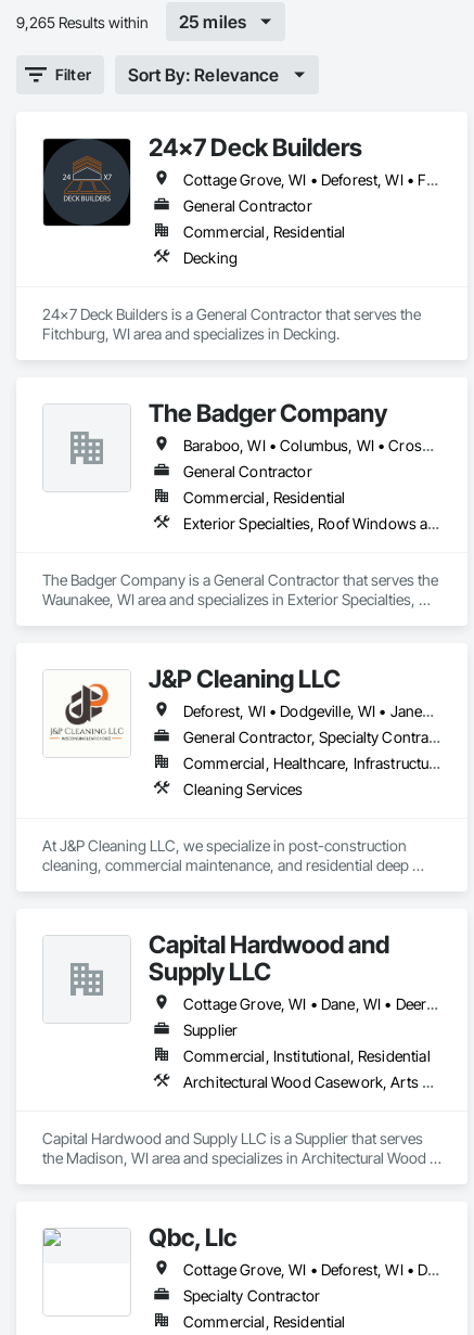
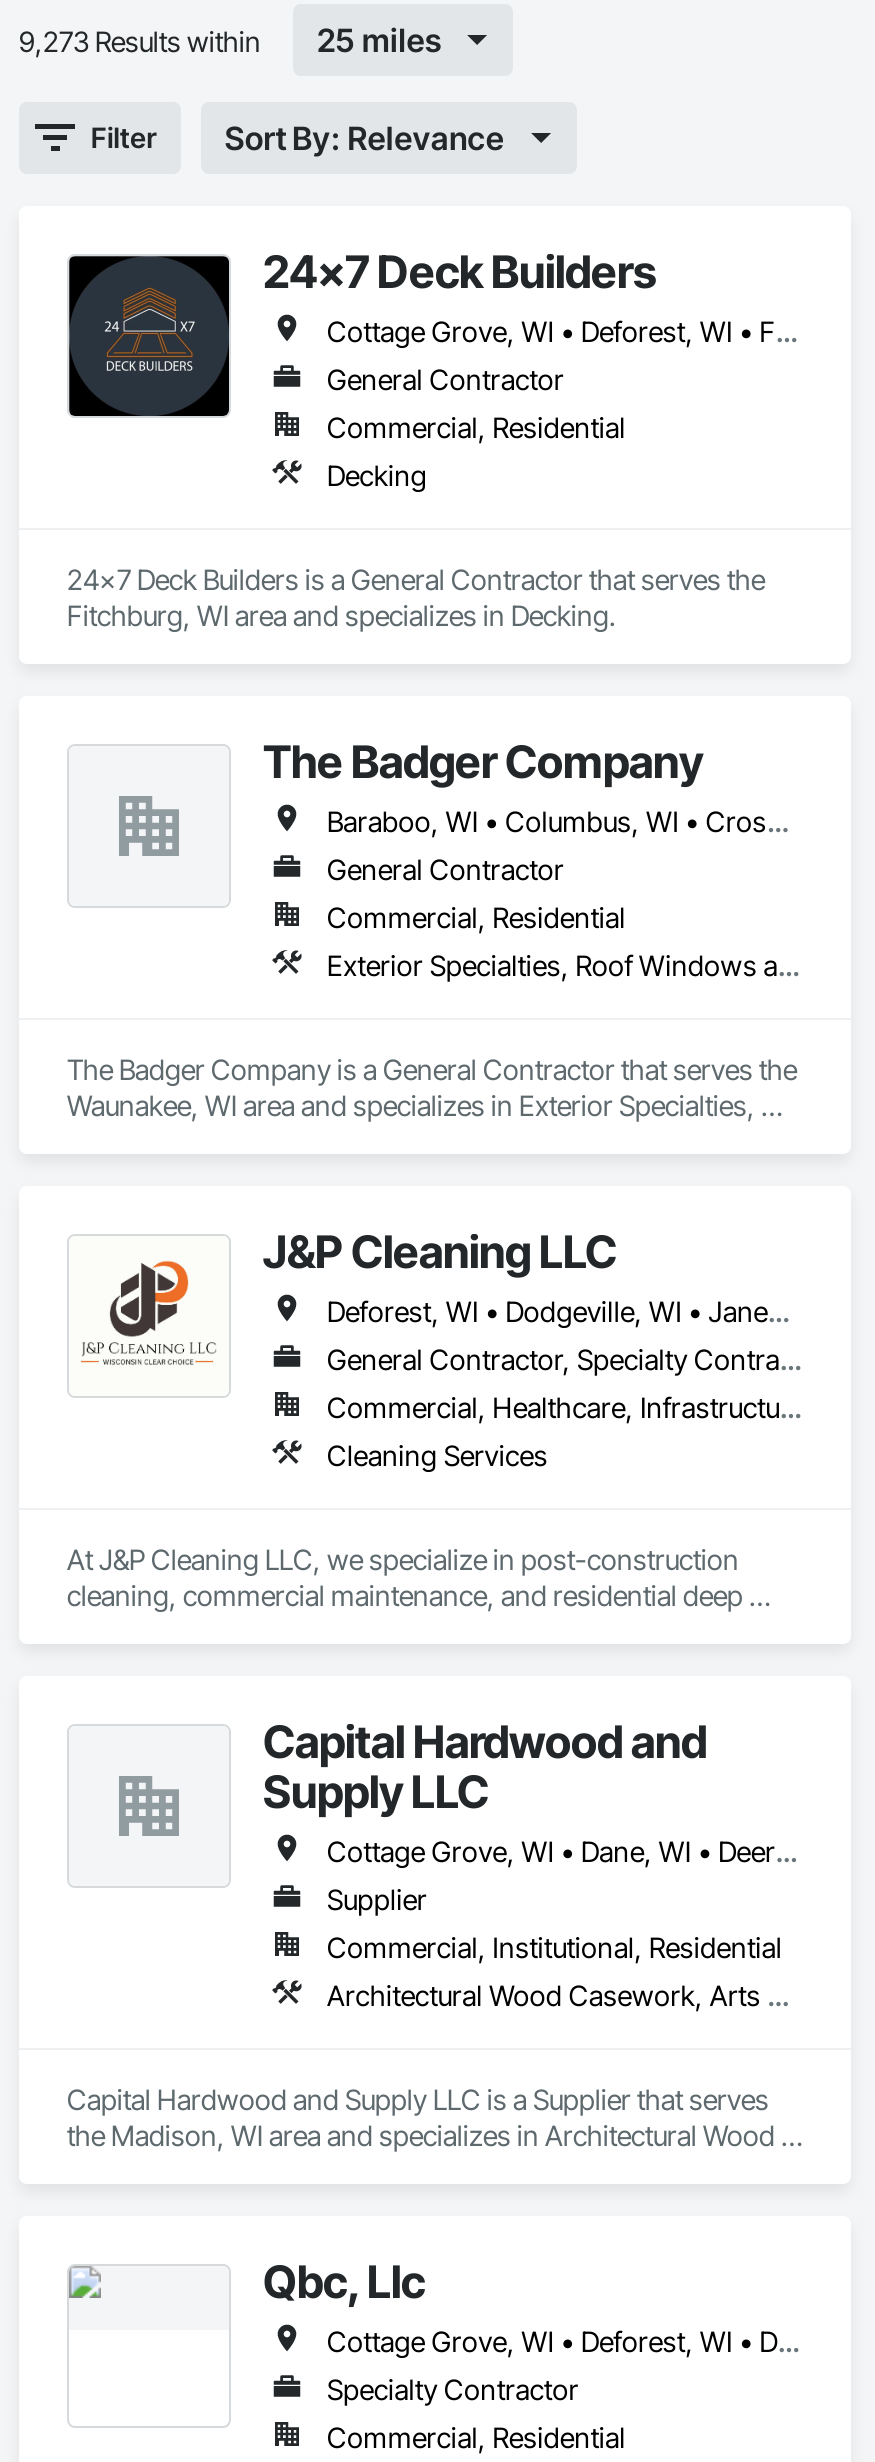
- 9,265 Results within
+ 9,273 Results within
